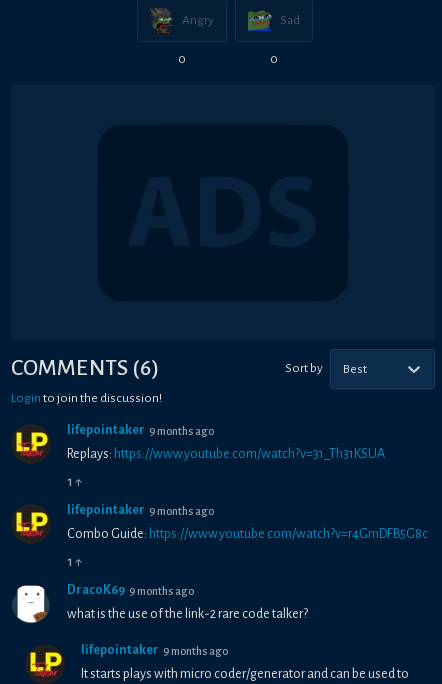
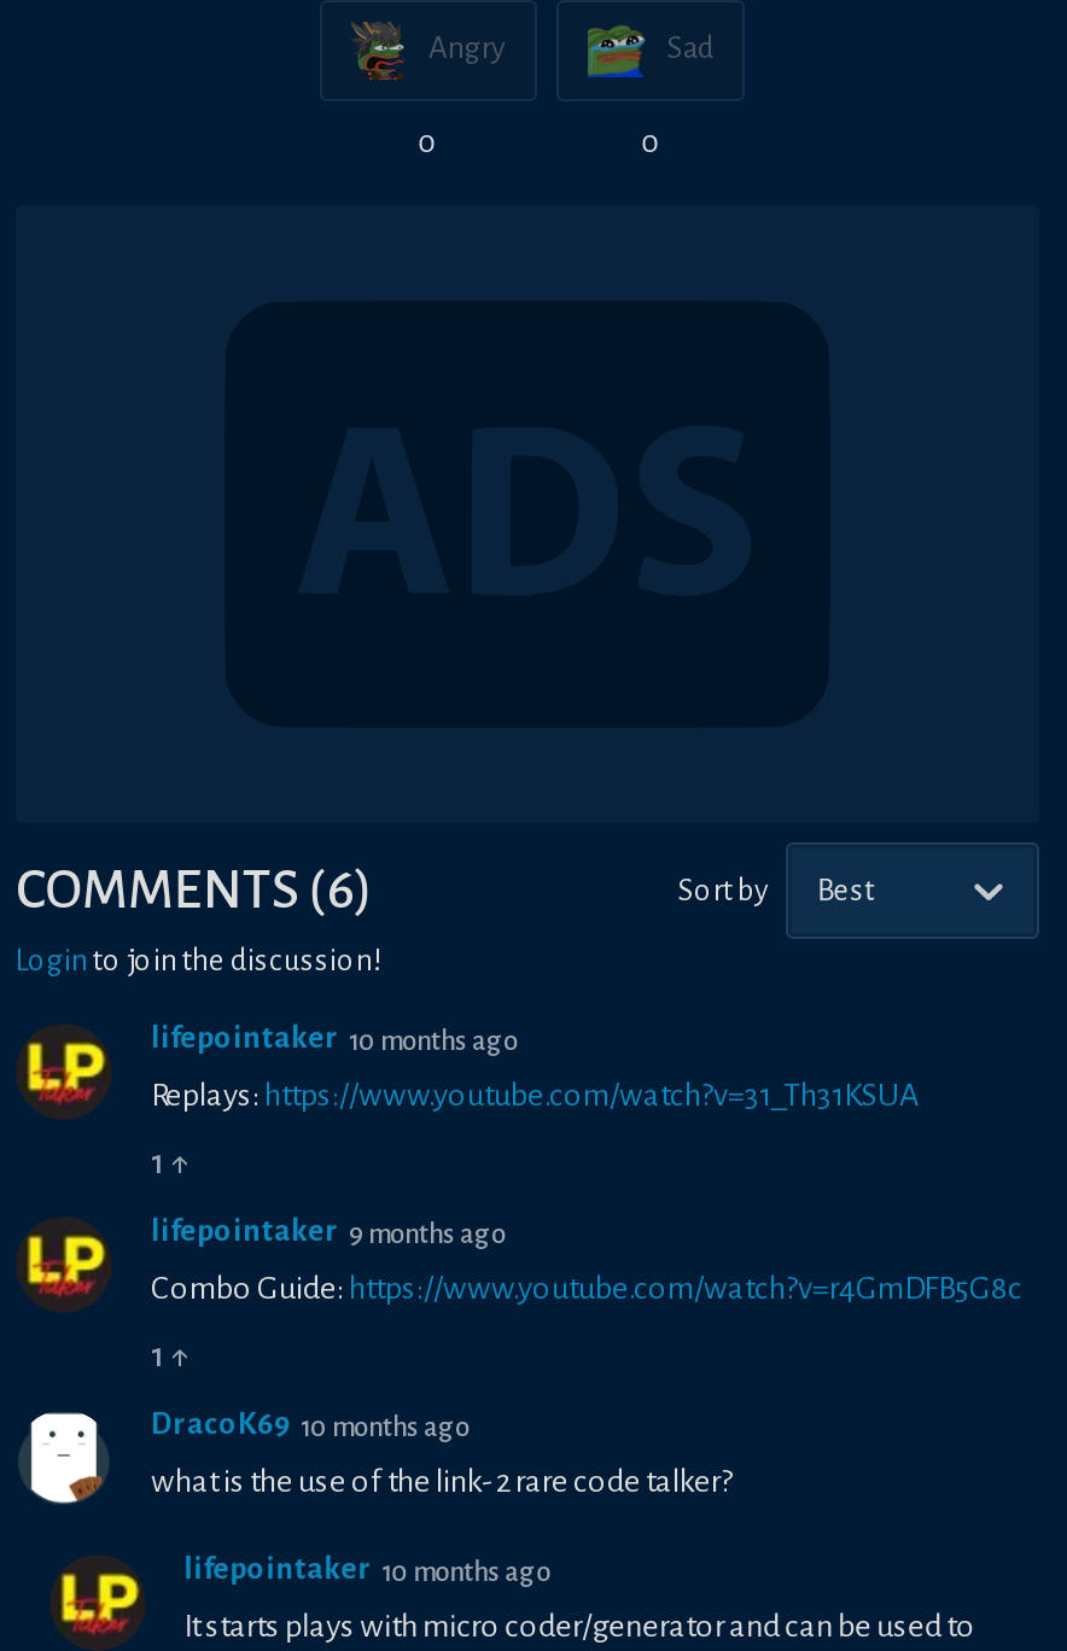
- lifepointaker 9 months ago
+ lifepointaker 10 months ago

- DracoK69 9 months ago
+ DracoK69 10 months ago

- lifepointaker 9 months ago
+ lifepointaker 10 months ago
